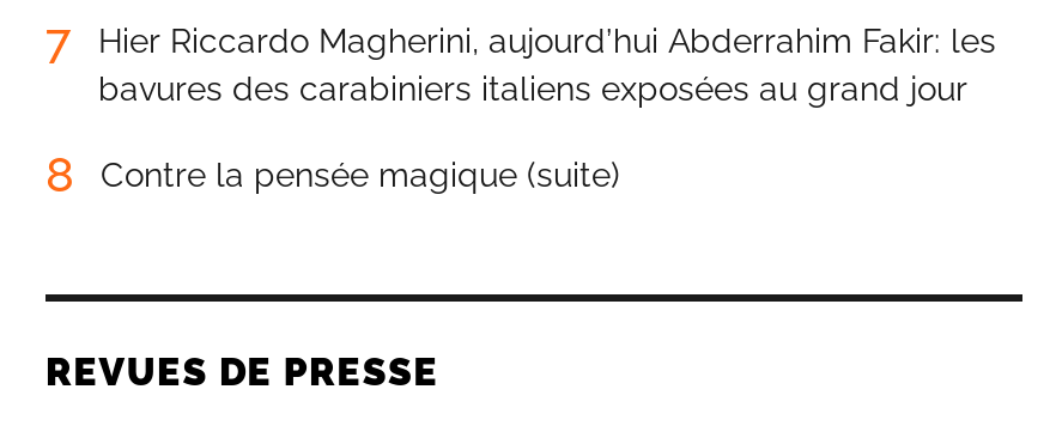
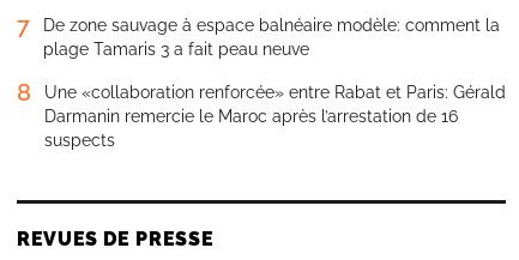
- Hier Riccardo Magherini, aujourd’hui Abderrahim Fakir: les
- bavures des carabiniers italiens exposées au grand jour
+ De zone sauvage à espace balnéaire modèle: comment la
+ plage Tamaris 3 a fait peau neuve

- Contre la pensée magique (suite)
+ Une «collaboration renforcée» entre Rabat et Paris: Gérald
+ Darmanin remercie le Maroc après l’arrestation de 16
+ suspects
